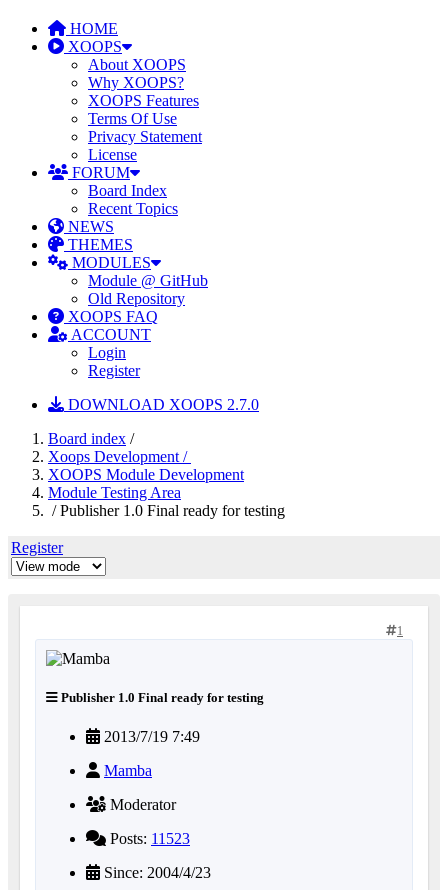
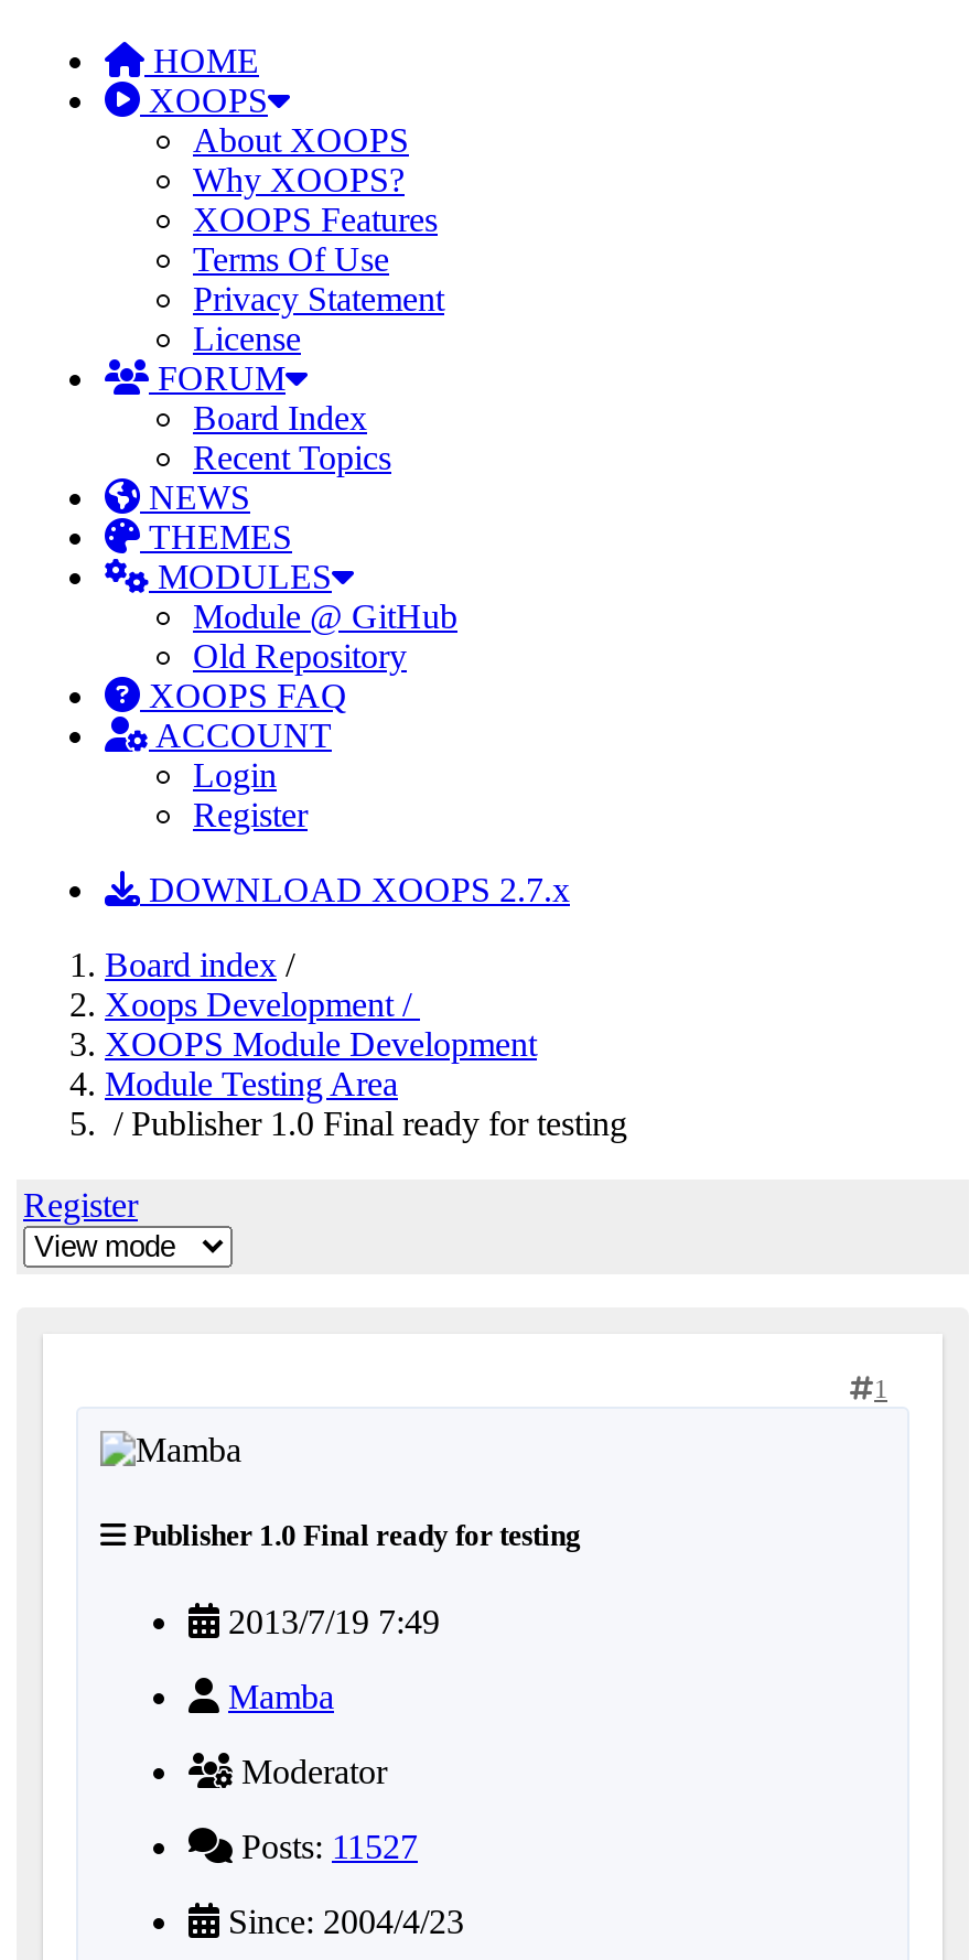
- DOWNLOAD XOOPS 2.7.0
+ DOWNLOAD XOOPS 2.7.x

- Posts: 11523
+ Posts: 11527
